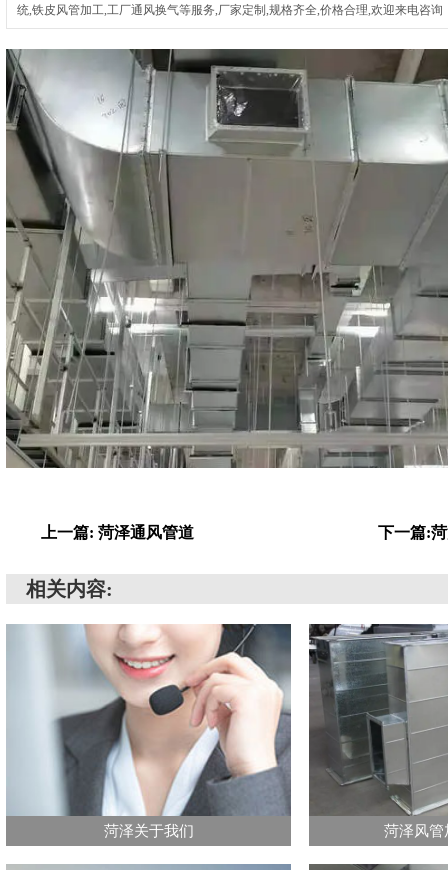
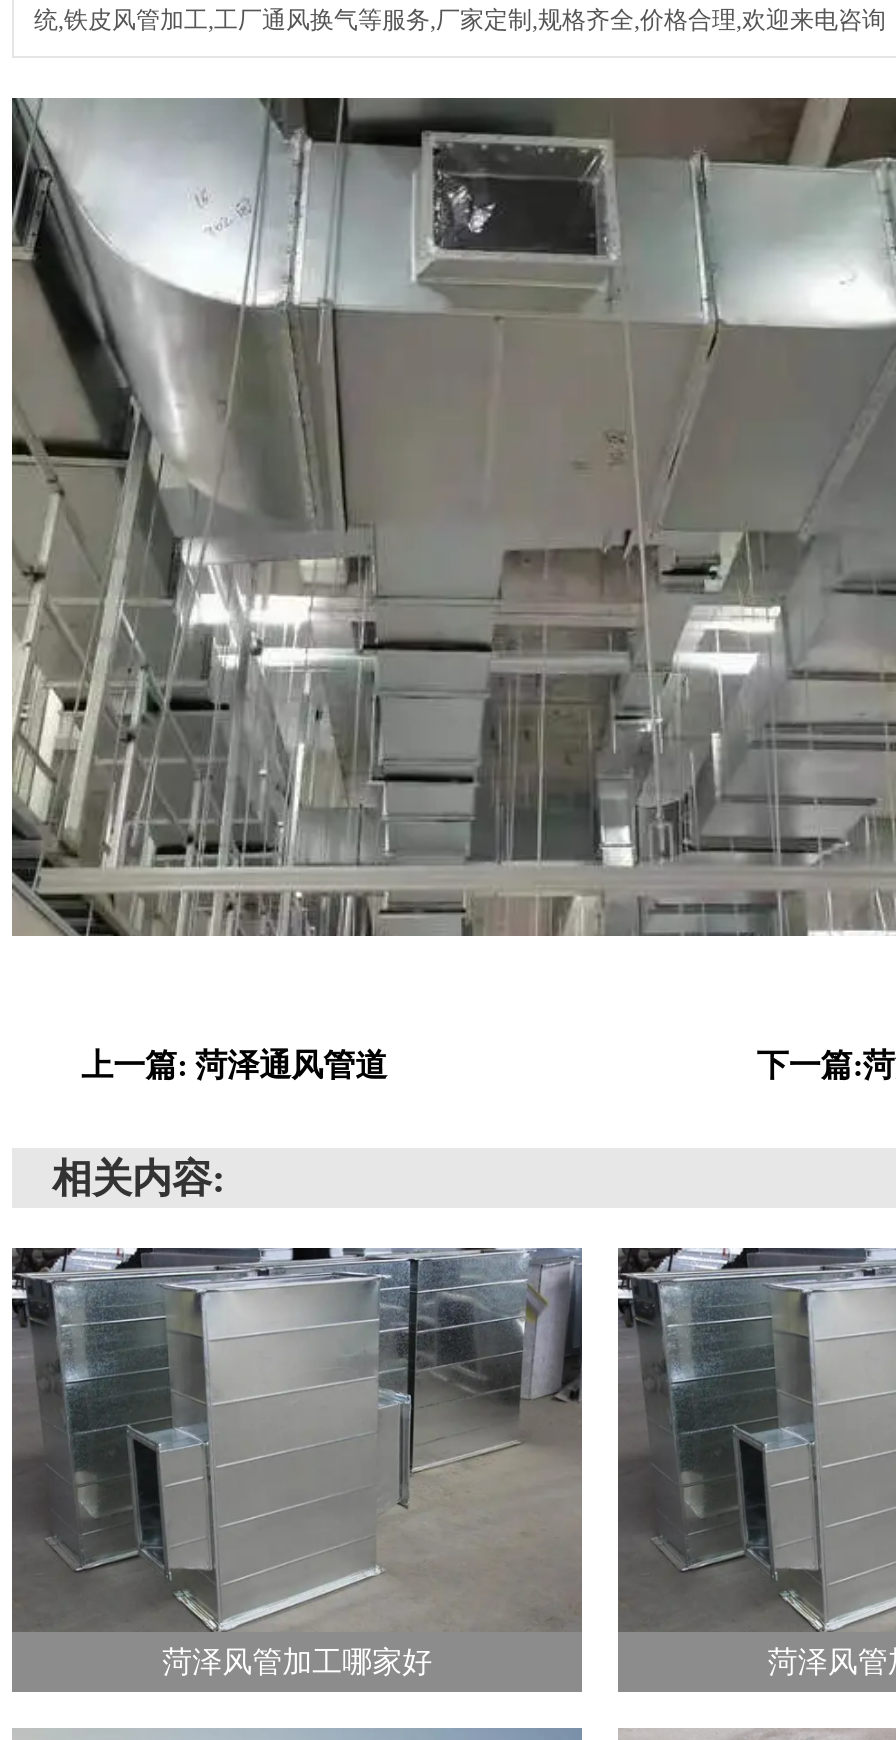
- [image]
- 菏泽关于我们
+ [image]
+ 菏泽风管加工哪家好
